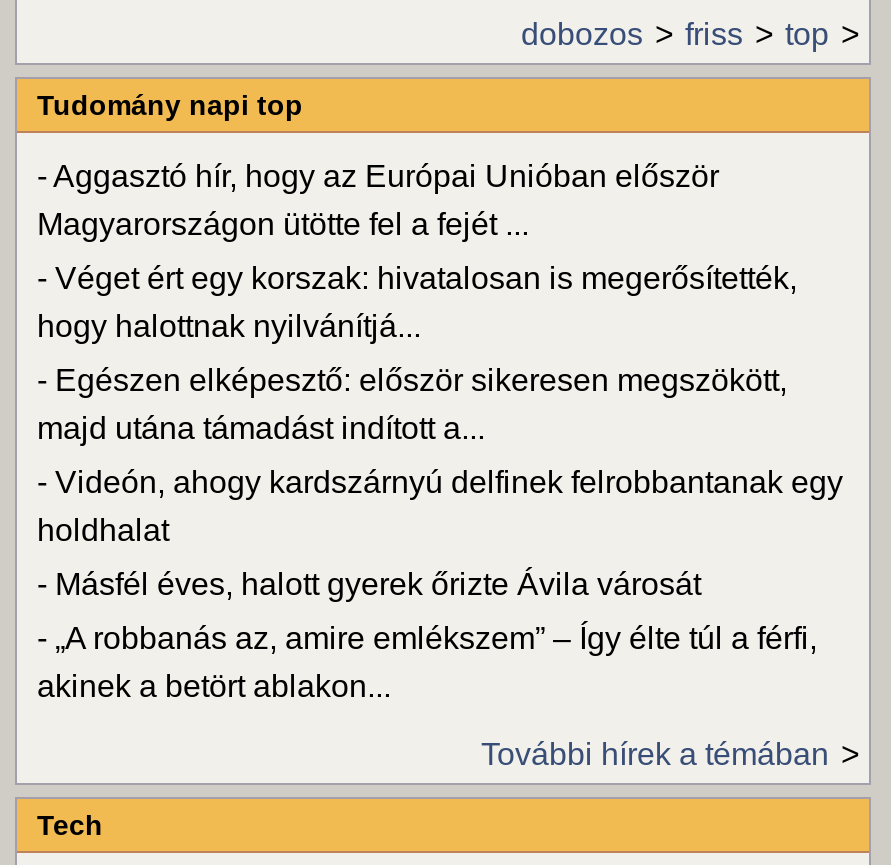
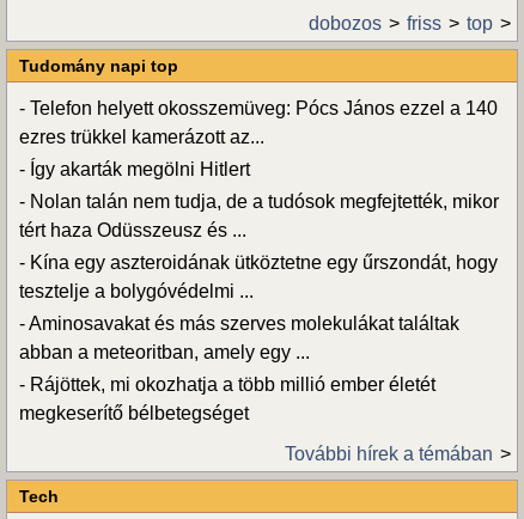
- - Aggasztó hír, hogy az Európai Unióban először
- Magyarországon ütötte fel a fejét ...
+ - Telefon helyett okosszemüveg: Pócs János ezzel a 140
+ ezres trükkel kamerázott az...

- - Véget ért egy korszak: hivatalosan is megerősítették,
- hogy halottnak nyilvánítjá...
+ - Így akarták megölni Hitlert

- - Egészen elképesztő: először sikeresen megszökött,
- majd utána támadást indított a...
+ - Nolan talán nem tudja, de a tudósok megfejtették, mikor
+ tért haza Odüsszeusz és ...

- - Videón, ahogy kardszárnyú delfinek felrobbantanak egy
- holdhalat
+ - Kína egy aszteroidának ütköztetne egy űrszondát, hogy
+ tesztelje a bolygóvédelmi ...

- - Másfél éves, halott gyerek őrizte Ávila városát
+ - Aminosavakat és más szerves molekulákat találtak
+ abban a meteoritban, amely egy ...

- - „A robbanás az, amire emlékszem” – Így élte túl a férfi,
- akinek a betört ablakon...
+ - Rájöttek, mi okozhatja a több millió ember életét
+ megkeserítő bélbetegséget
